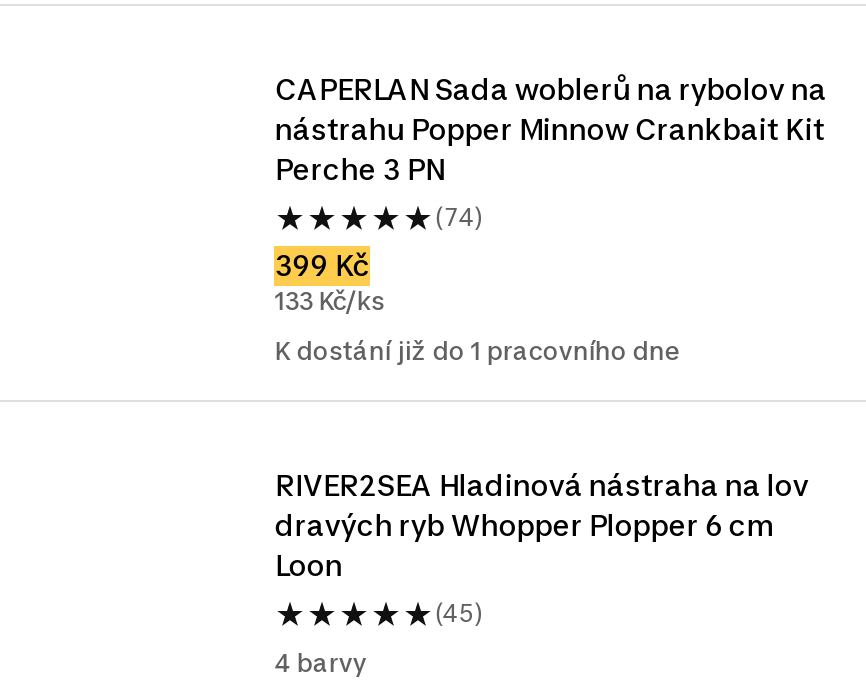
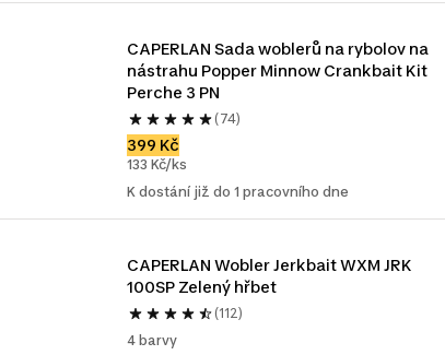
- RIVER2SEA Hladinová nástraha na lov
- dravých ryb Whopper Plopper 6 cm
- Loon
+ CAPERLAN Wobler Jerkbait WXM JRK
+ 100SP Zelený hřbet

- (45)
+ (112)
